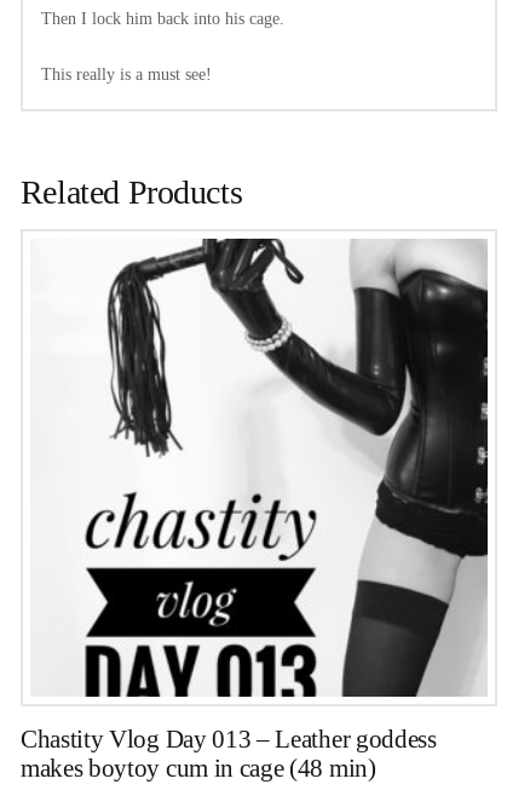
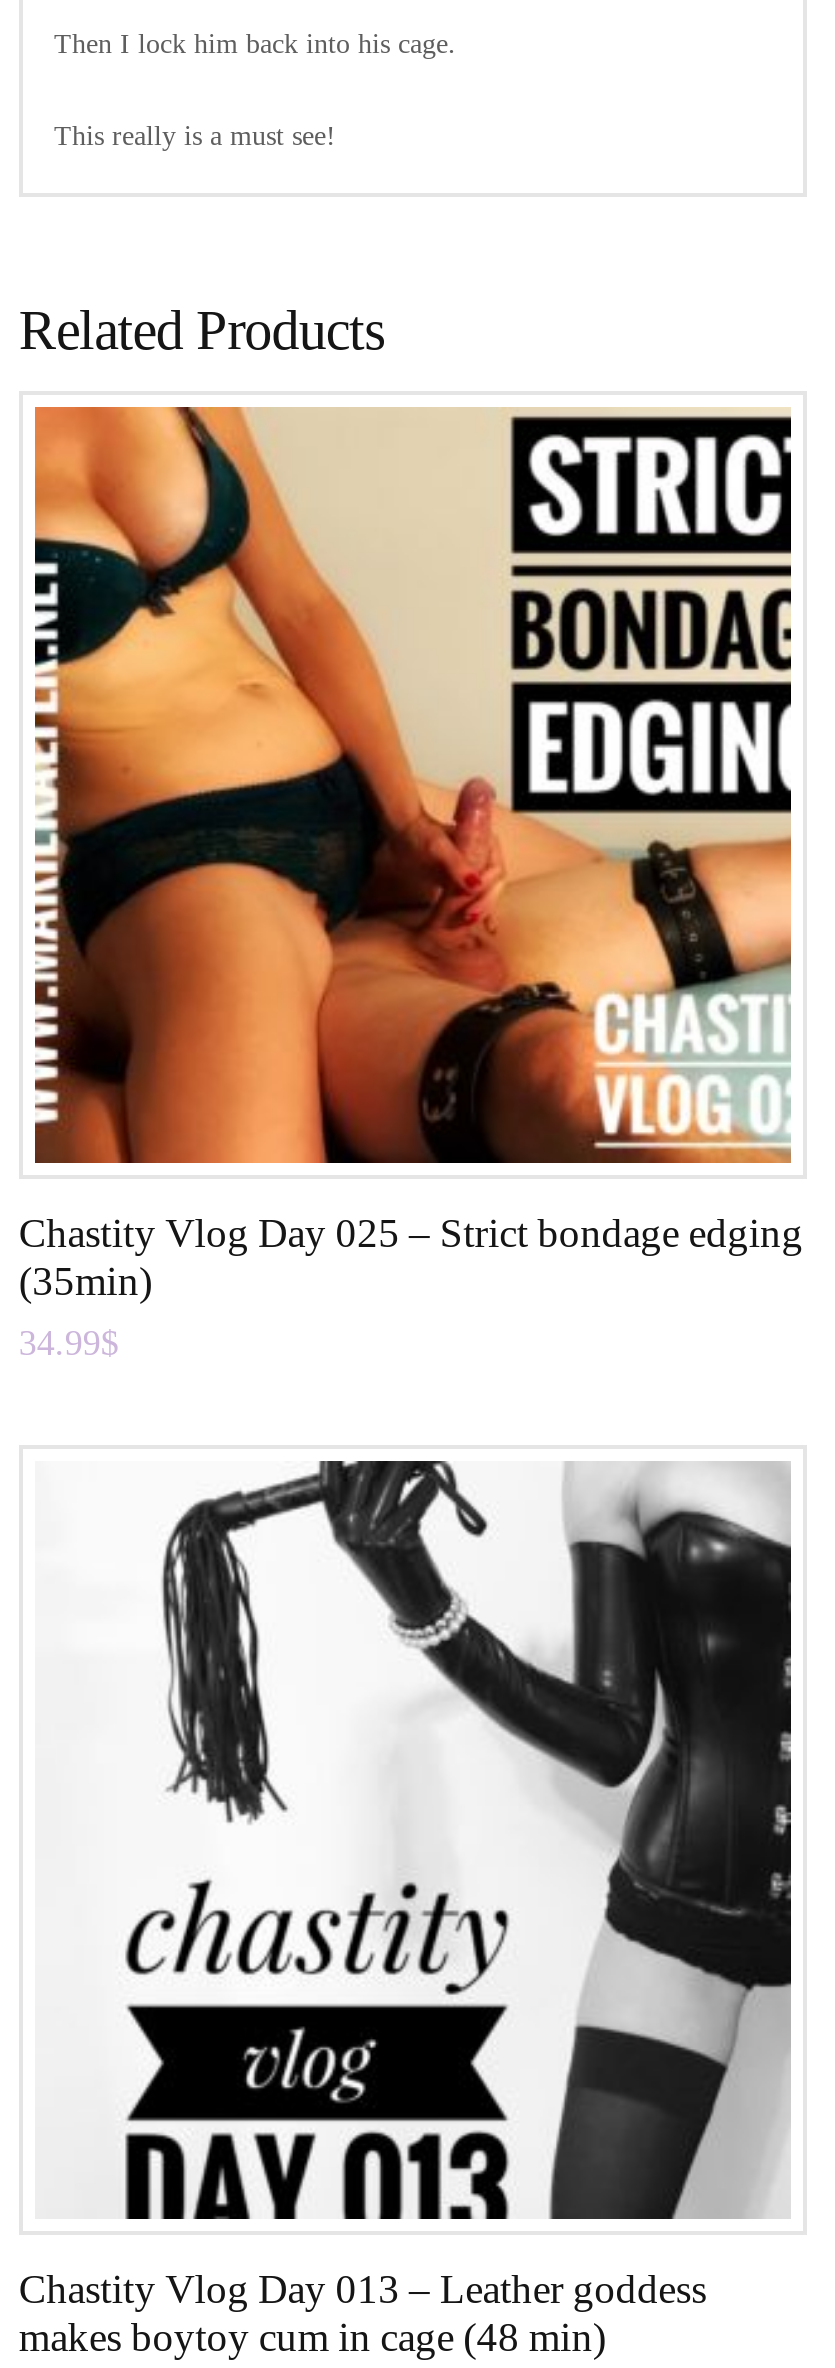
+ [image]
+ Chastity Vlog Day 025 – Strict bondage edging
+ (35min)
+ 34.99$
